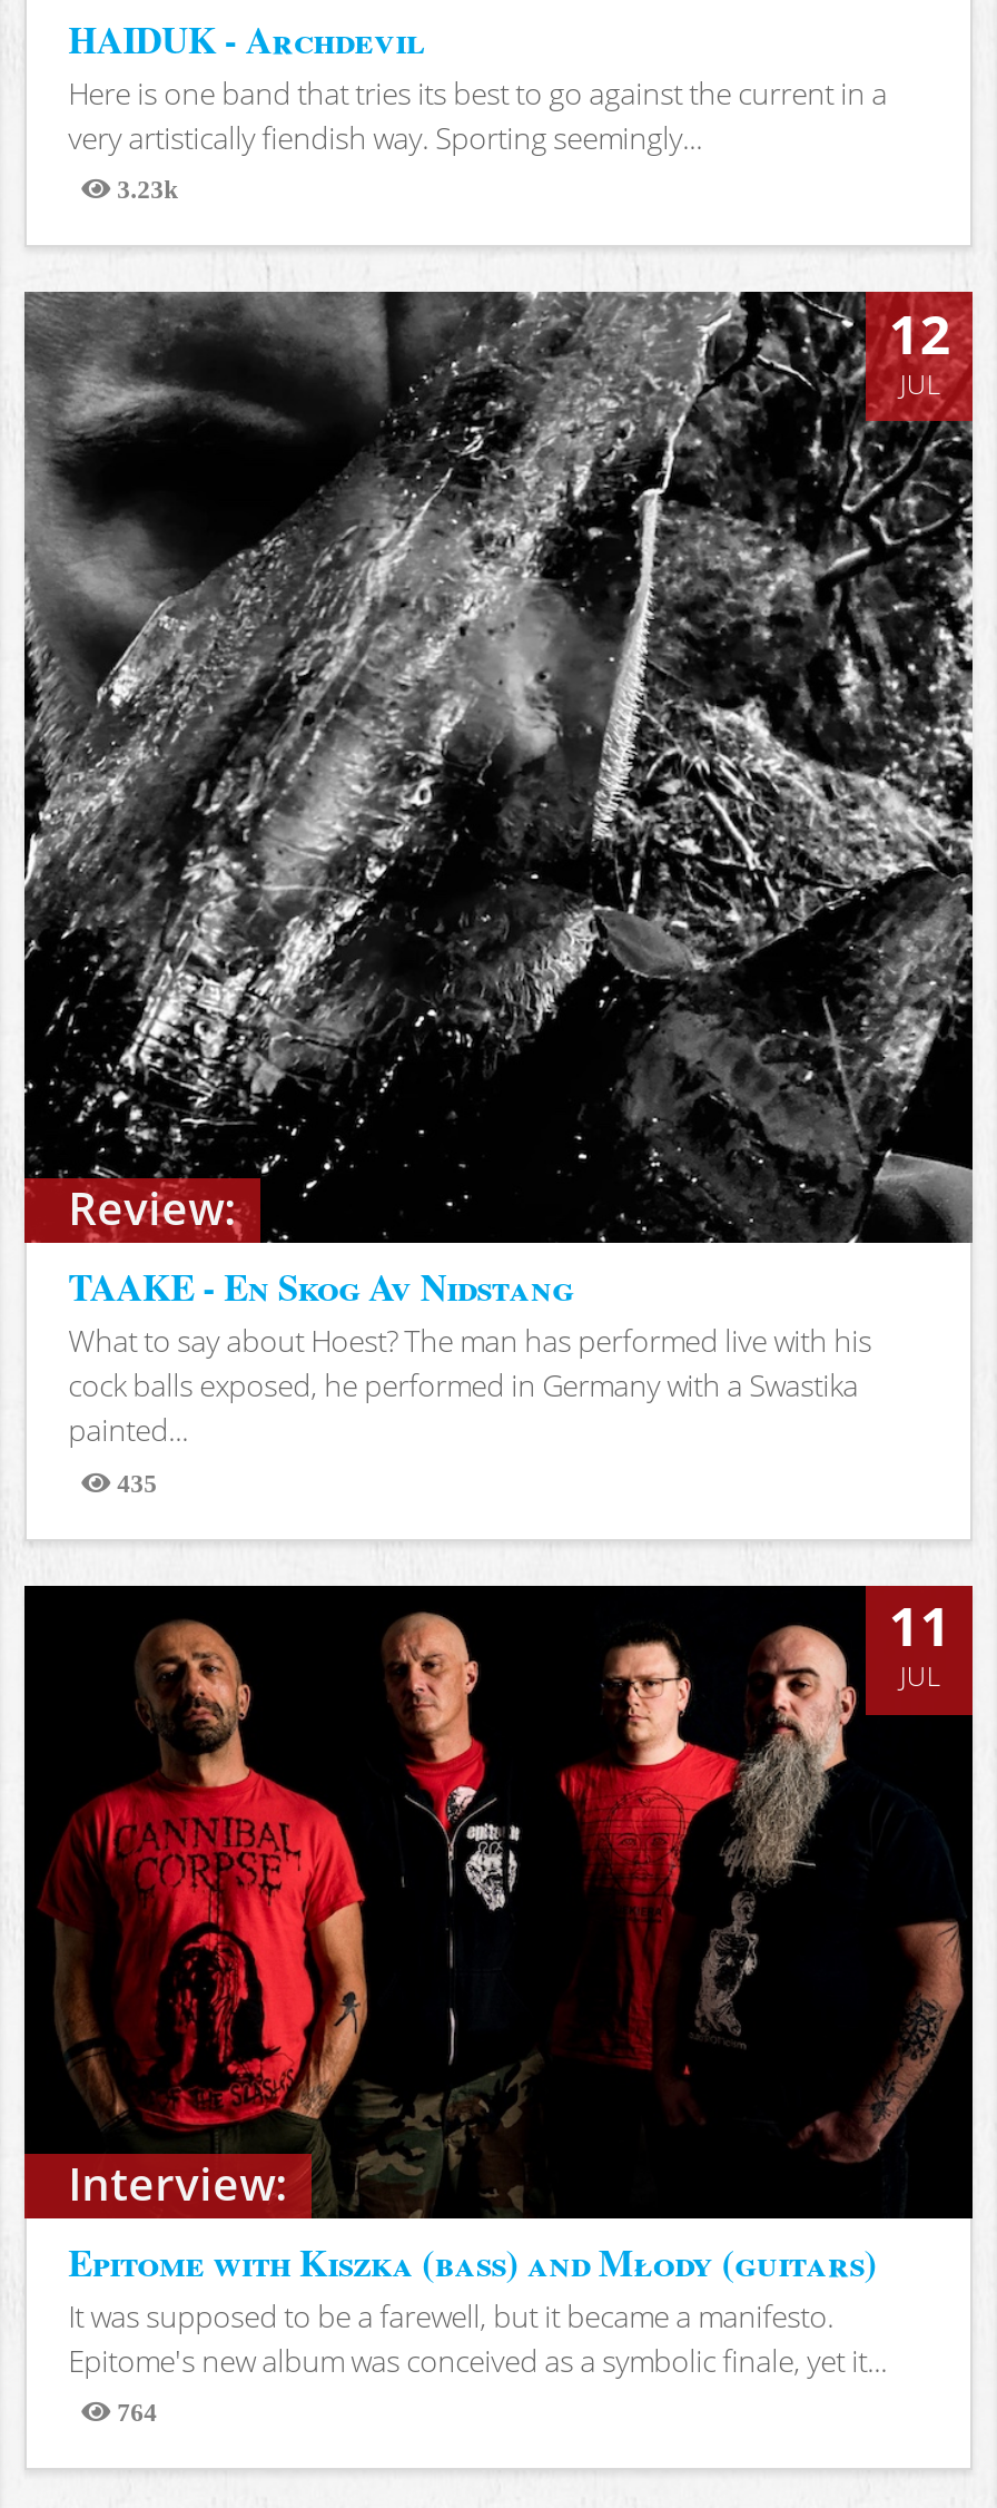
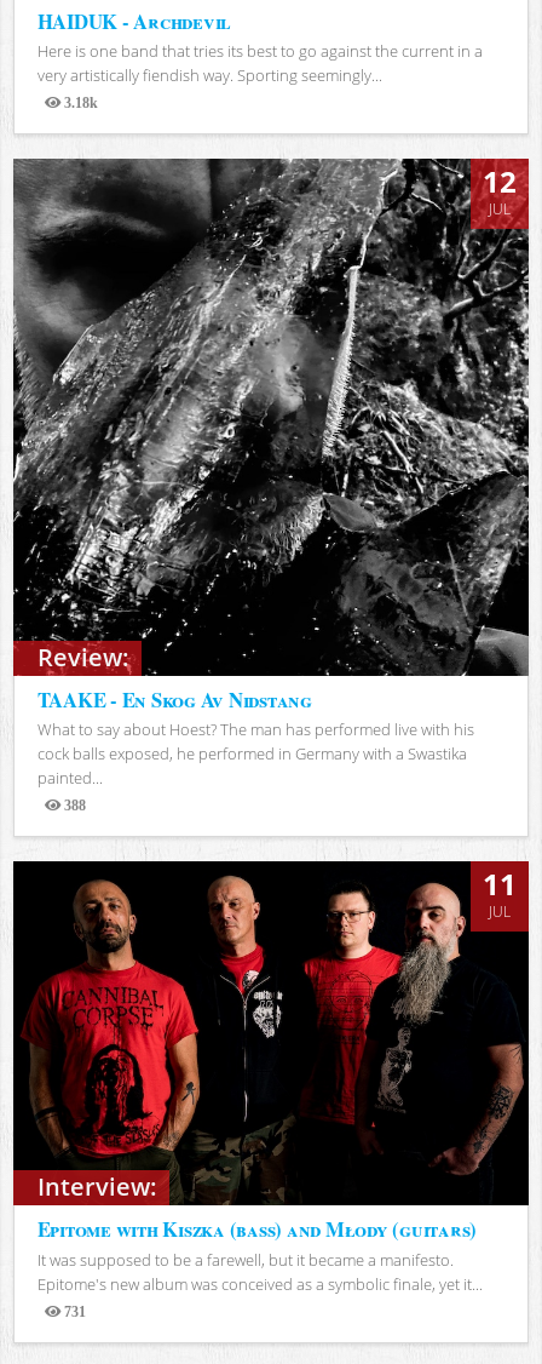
- 3.23k
+ 3.18k

- 435
+ 388

- 764
+ 731
